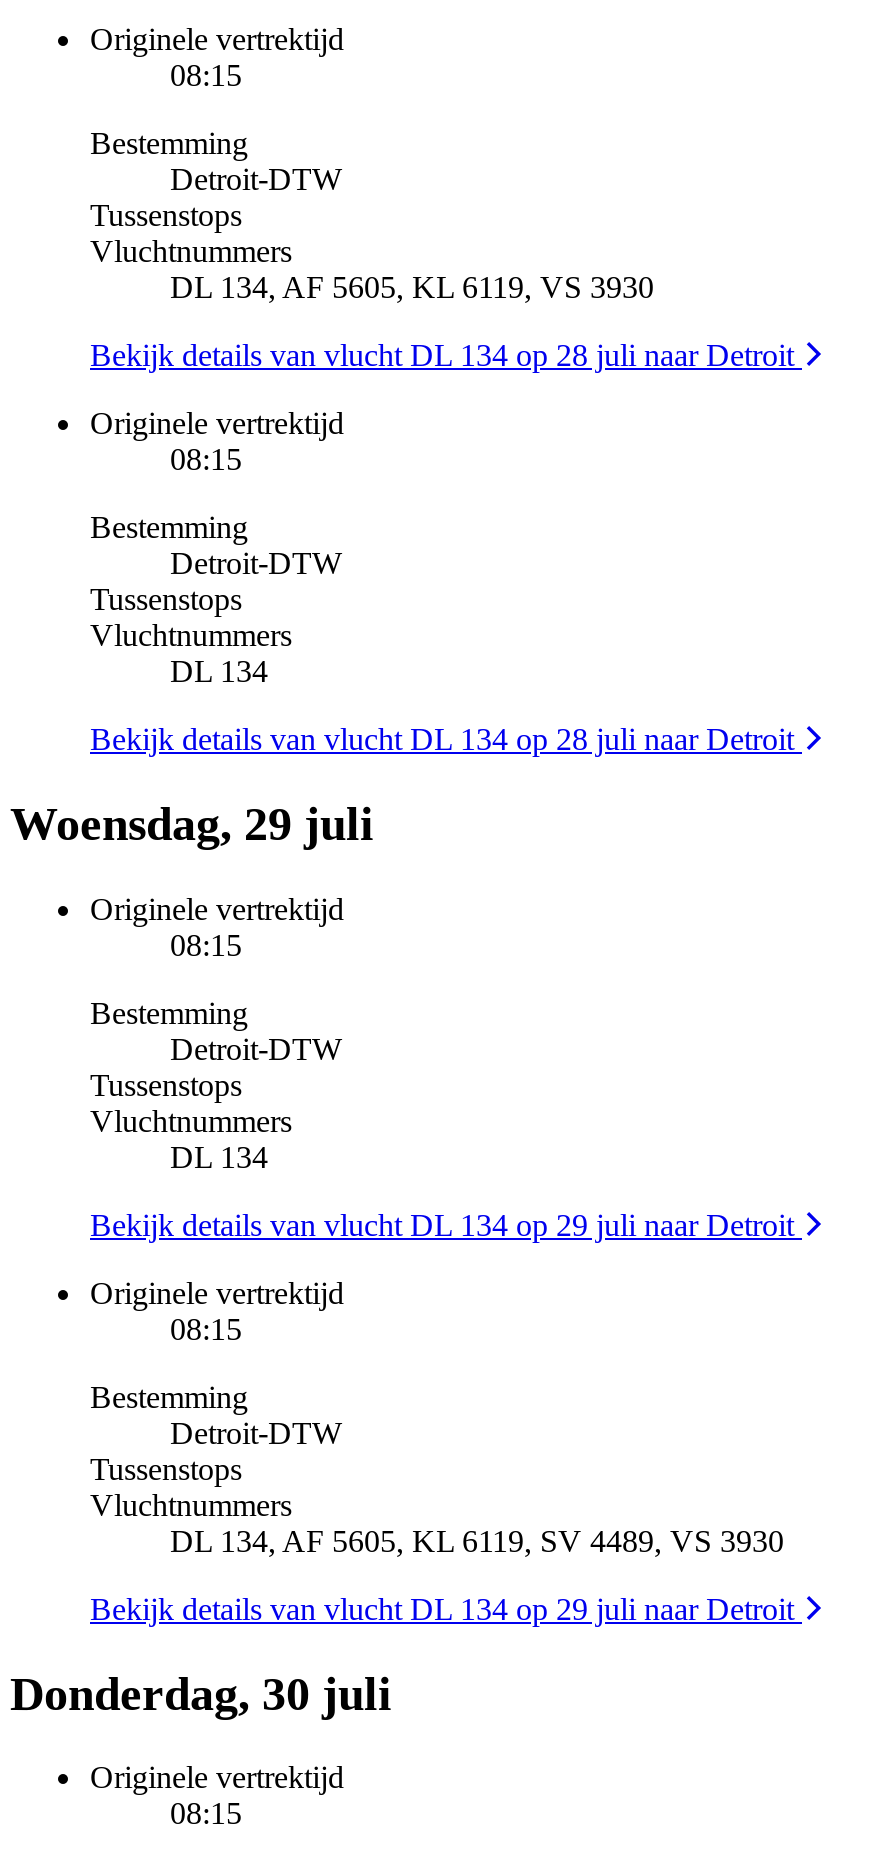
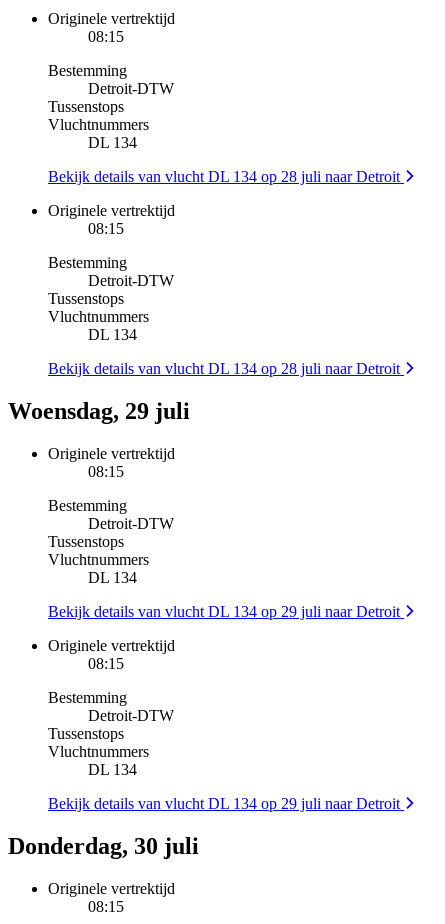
- DL 134, AF 5605, KL 6119, VS 3930
+ DL 134

- DL 134, AF 5605, KL 6119, SV 4489, VS 3930
+ DL 134
